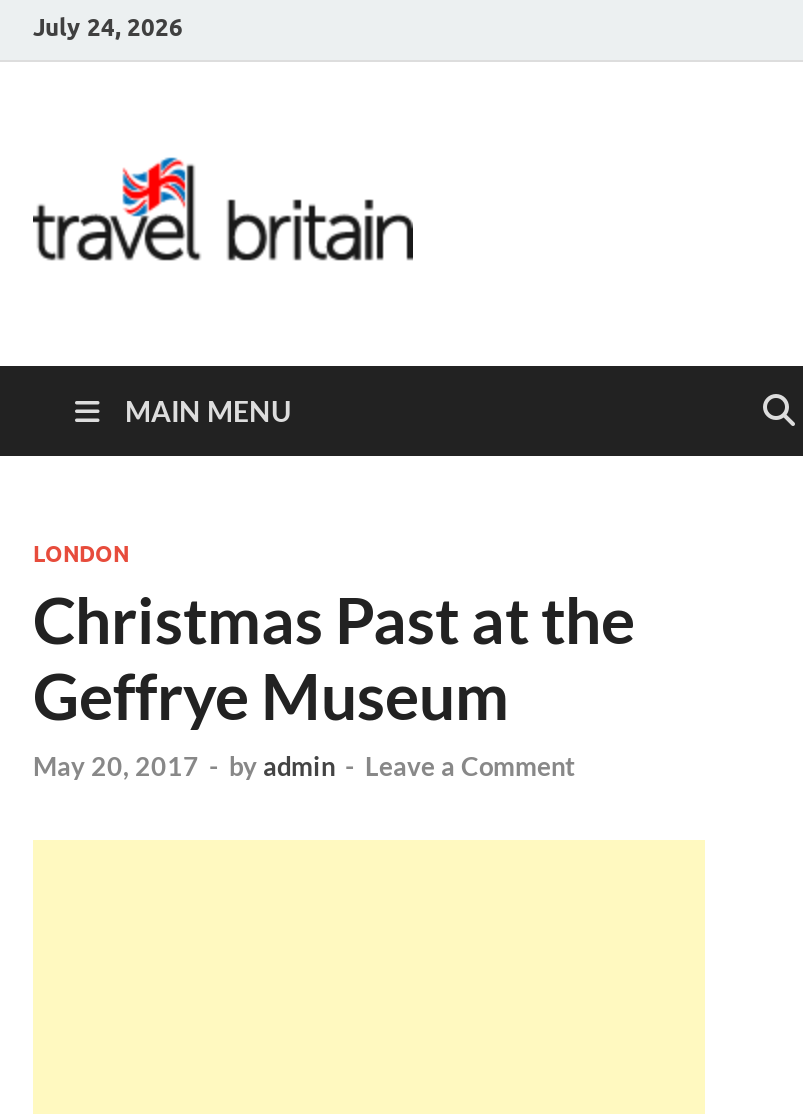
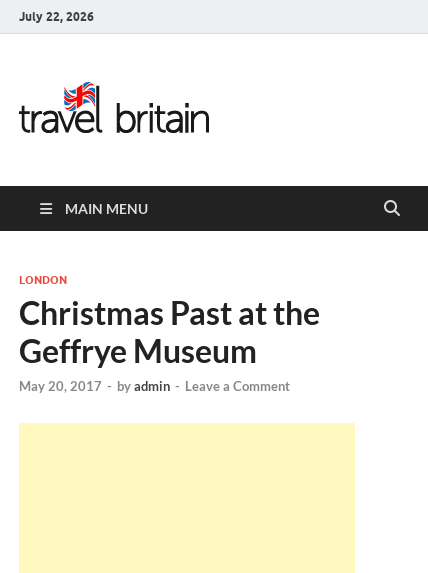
- July 24, 2026
+ July 22, 2026
